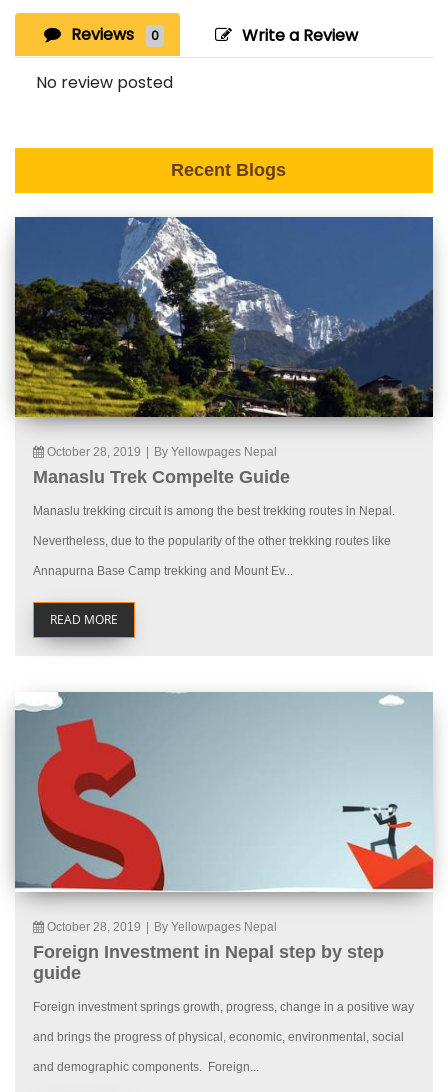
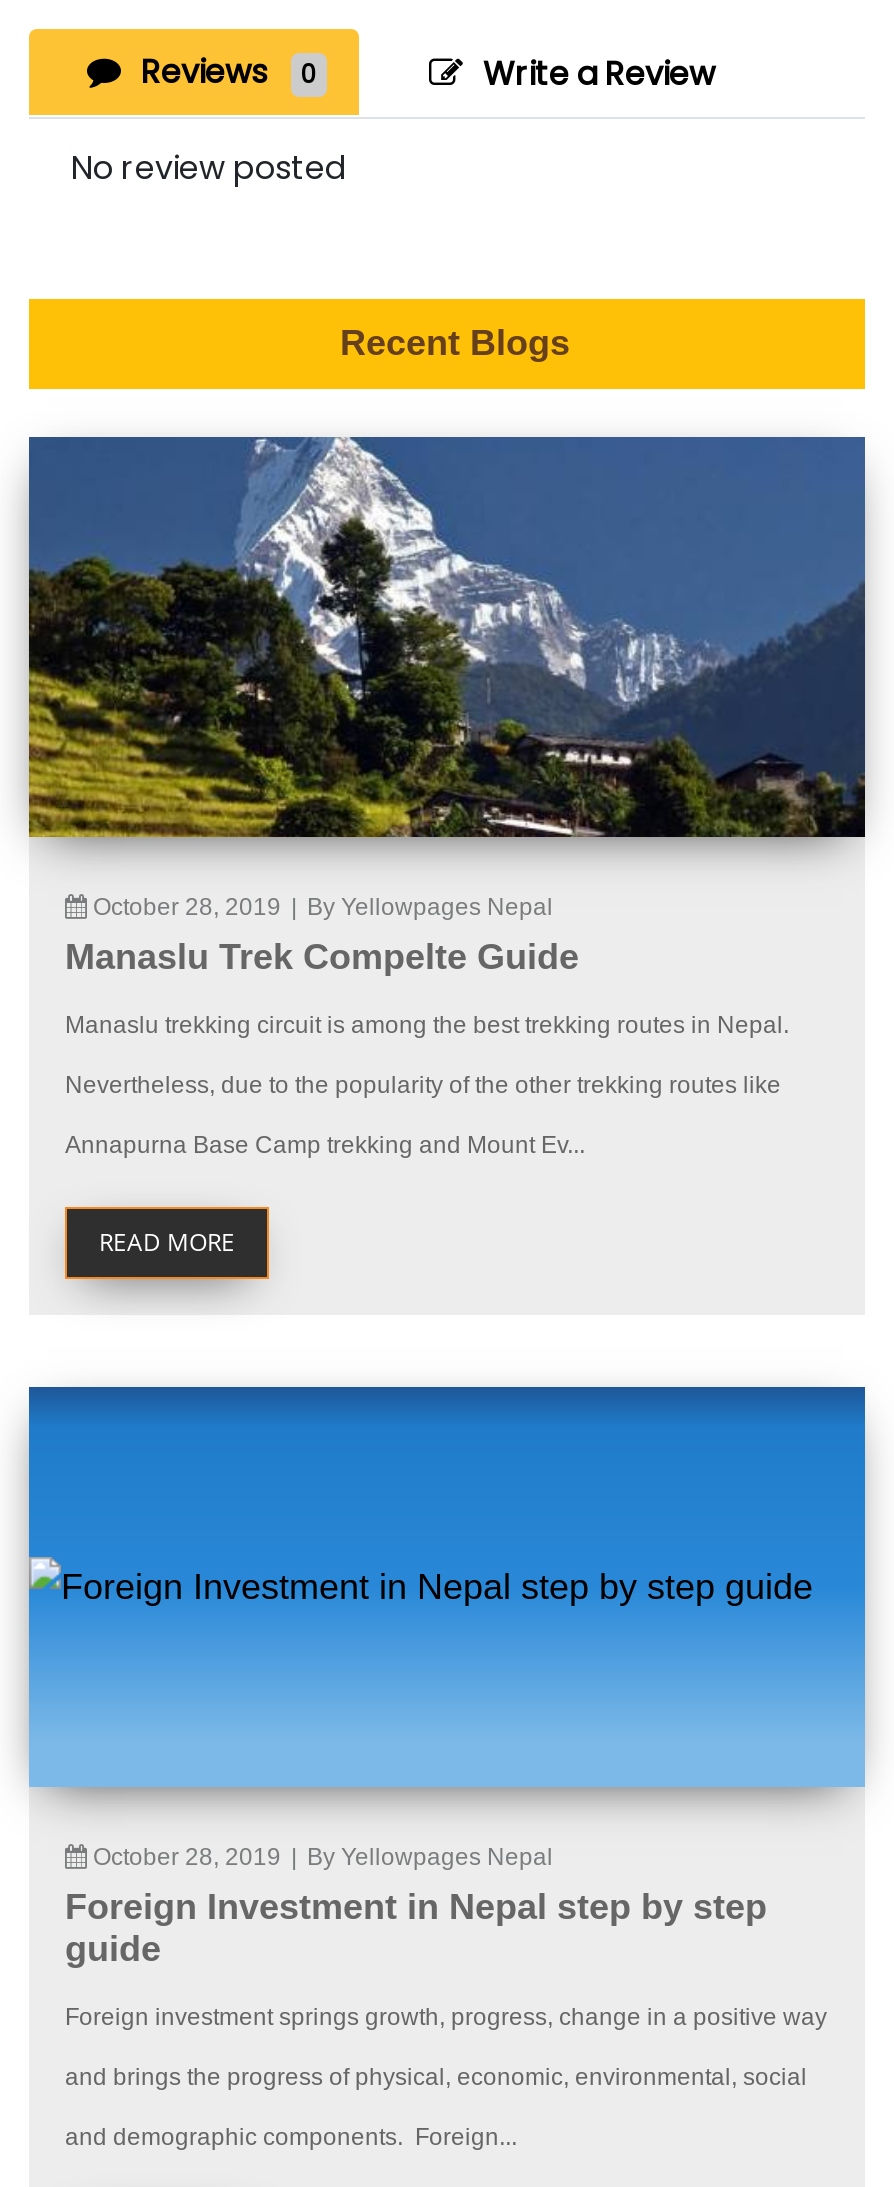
- [image]
+ [image]
